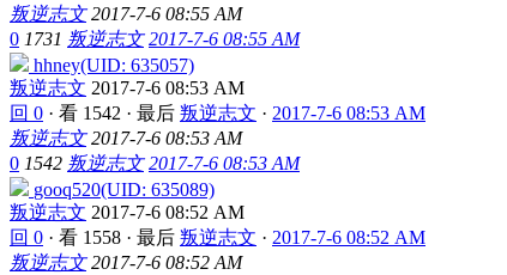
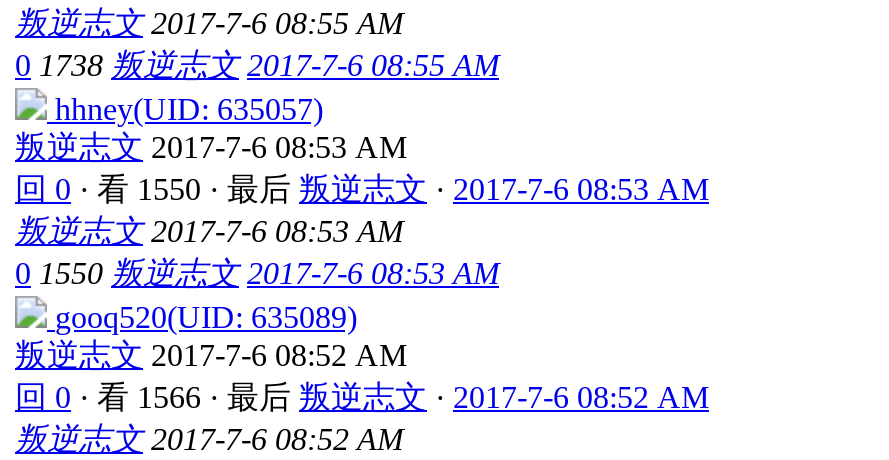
- 0 1731 叛逆志文 2017-7-6 08:55 AM
+ 0 1738 叛逆志文 2017-7-6 08:55 AM

- 回 0 · 看 1542 · 最后叛逆志文· 2017-7-6 08:53 AM
+ 回 0 · 看 1550 · 最后叛逆志文· 2017-7-6 08:53 AM

- 0 1542 叛逆志文 2017-7-6 08:53 AM
+ 0 1550 叛逆志文 2017-7-6 08:53 AM

- 回 0 · 看 1558 · 最后叛逆志文· 2017-7-6 08:52 AM
+ 回 0 · 看 1566 · 最后叛逆志文· 2017-7-6 08:52 AM
